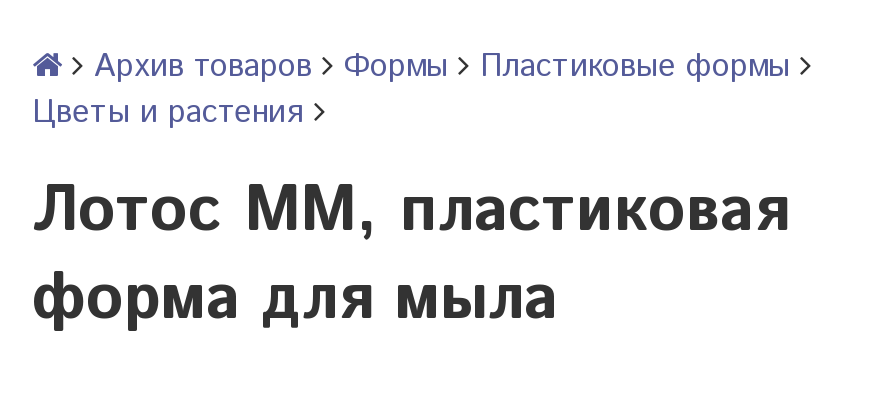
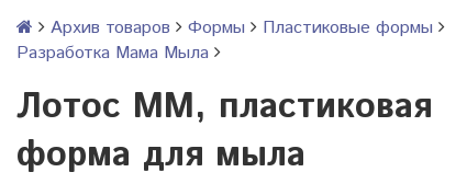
- Цветы и растения
+ Разработка Мама Мыла
